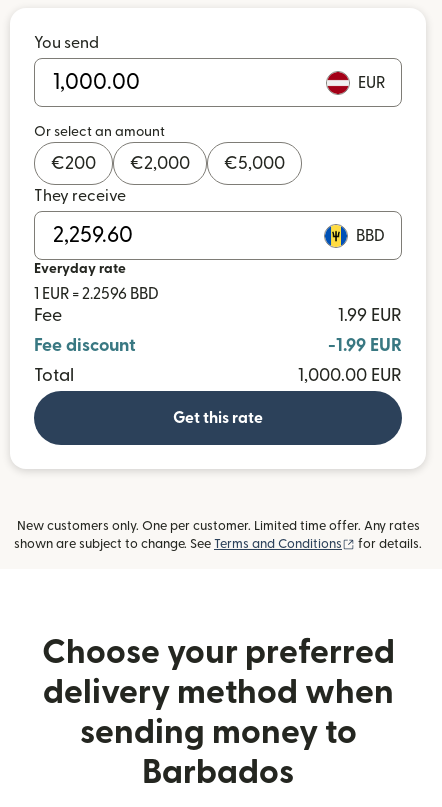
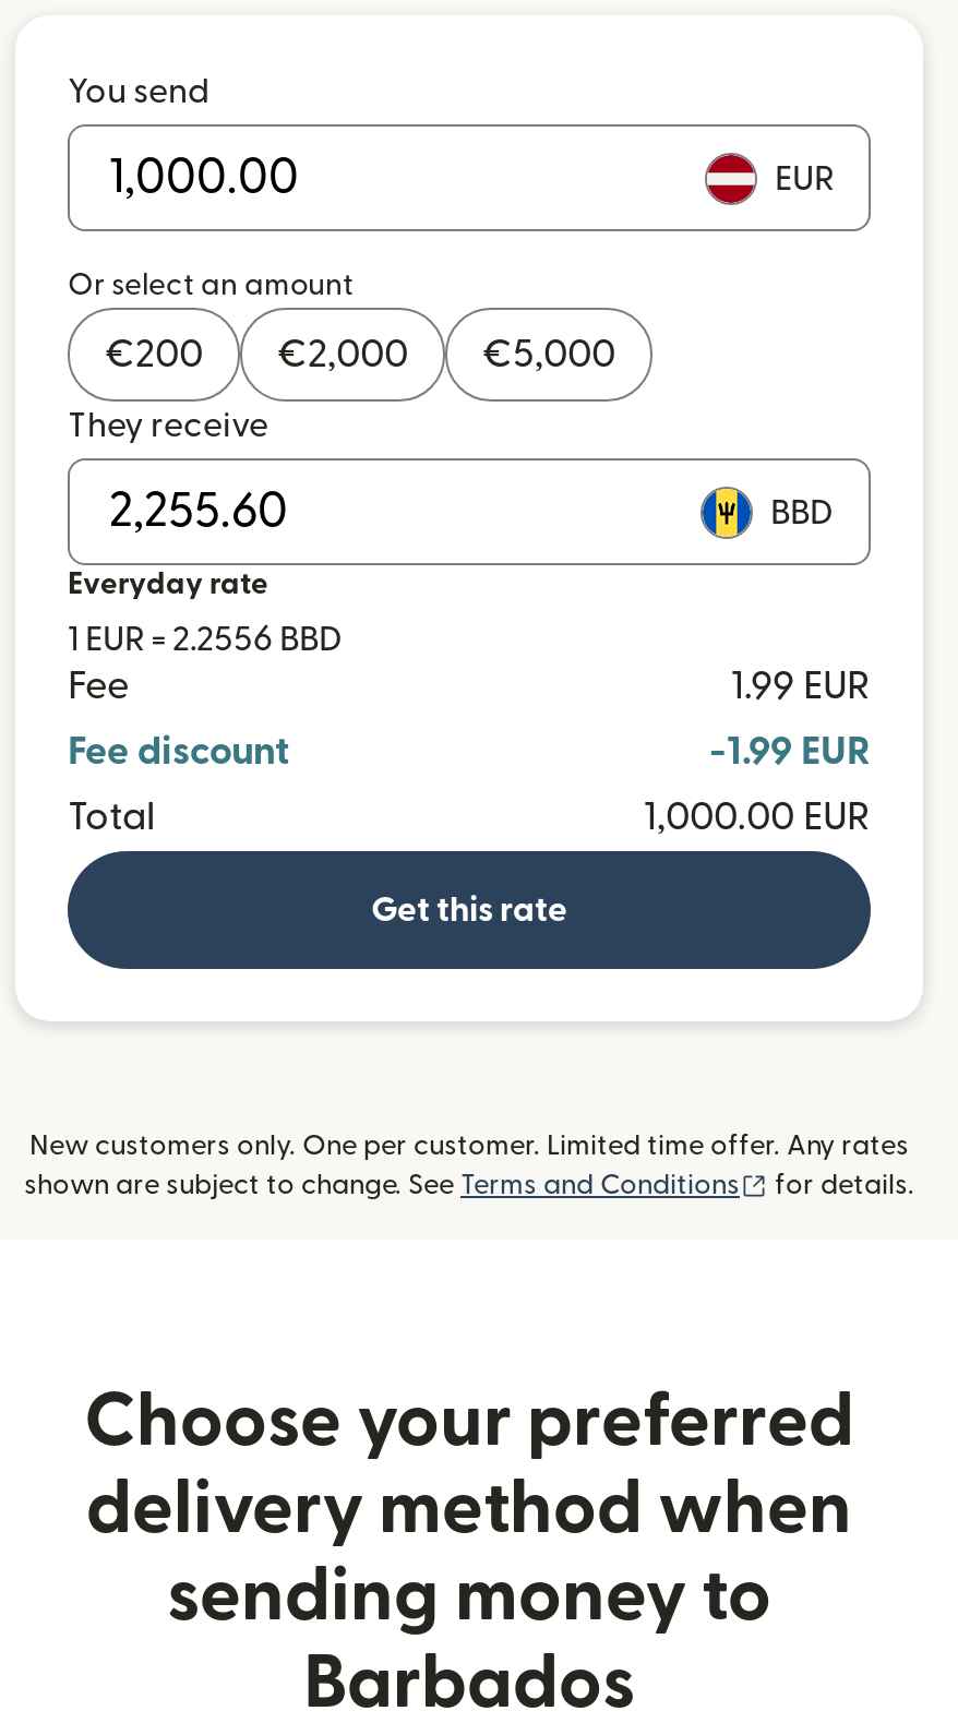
- 1 EUR = 2.2596 BBD
+ 1 EUR = 2.2556 BBD
